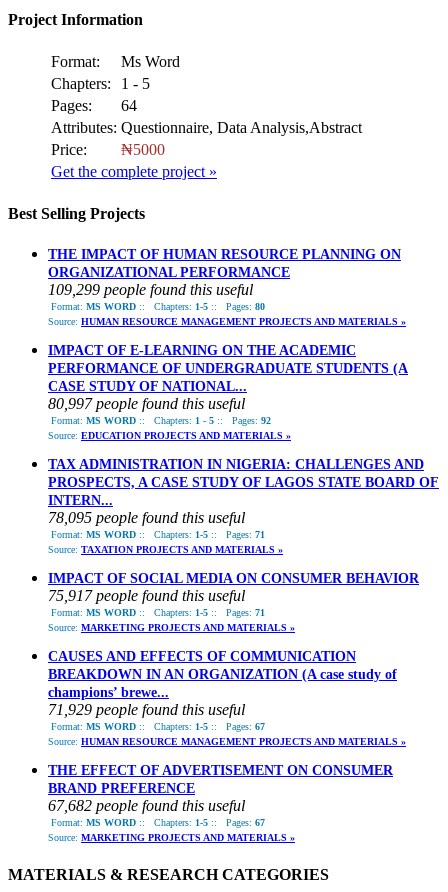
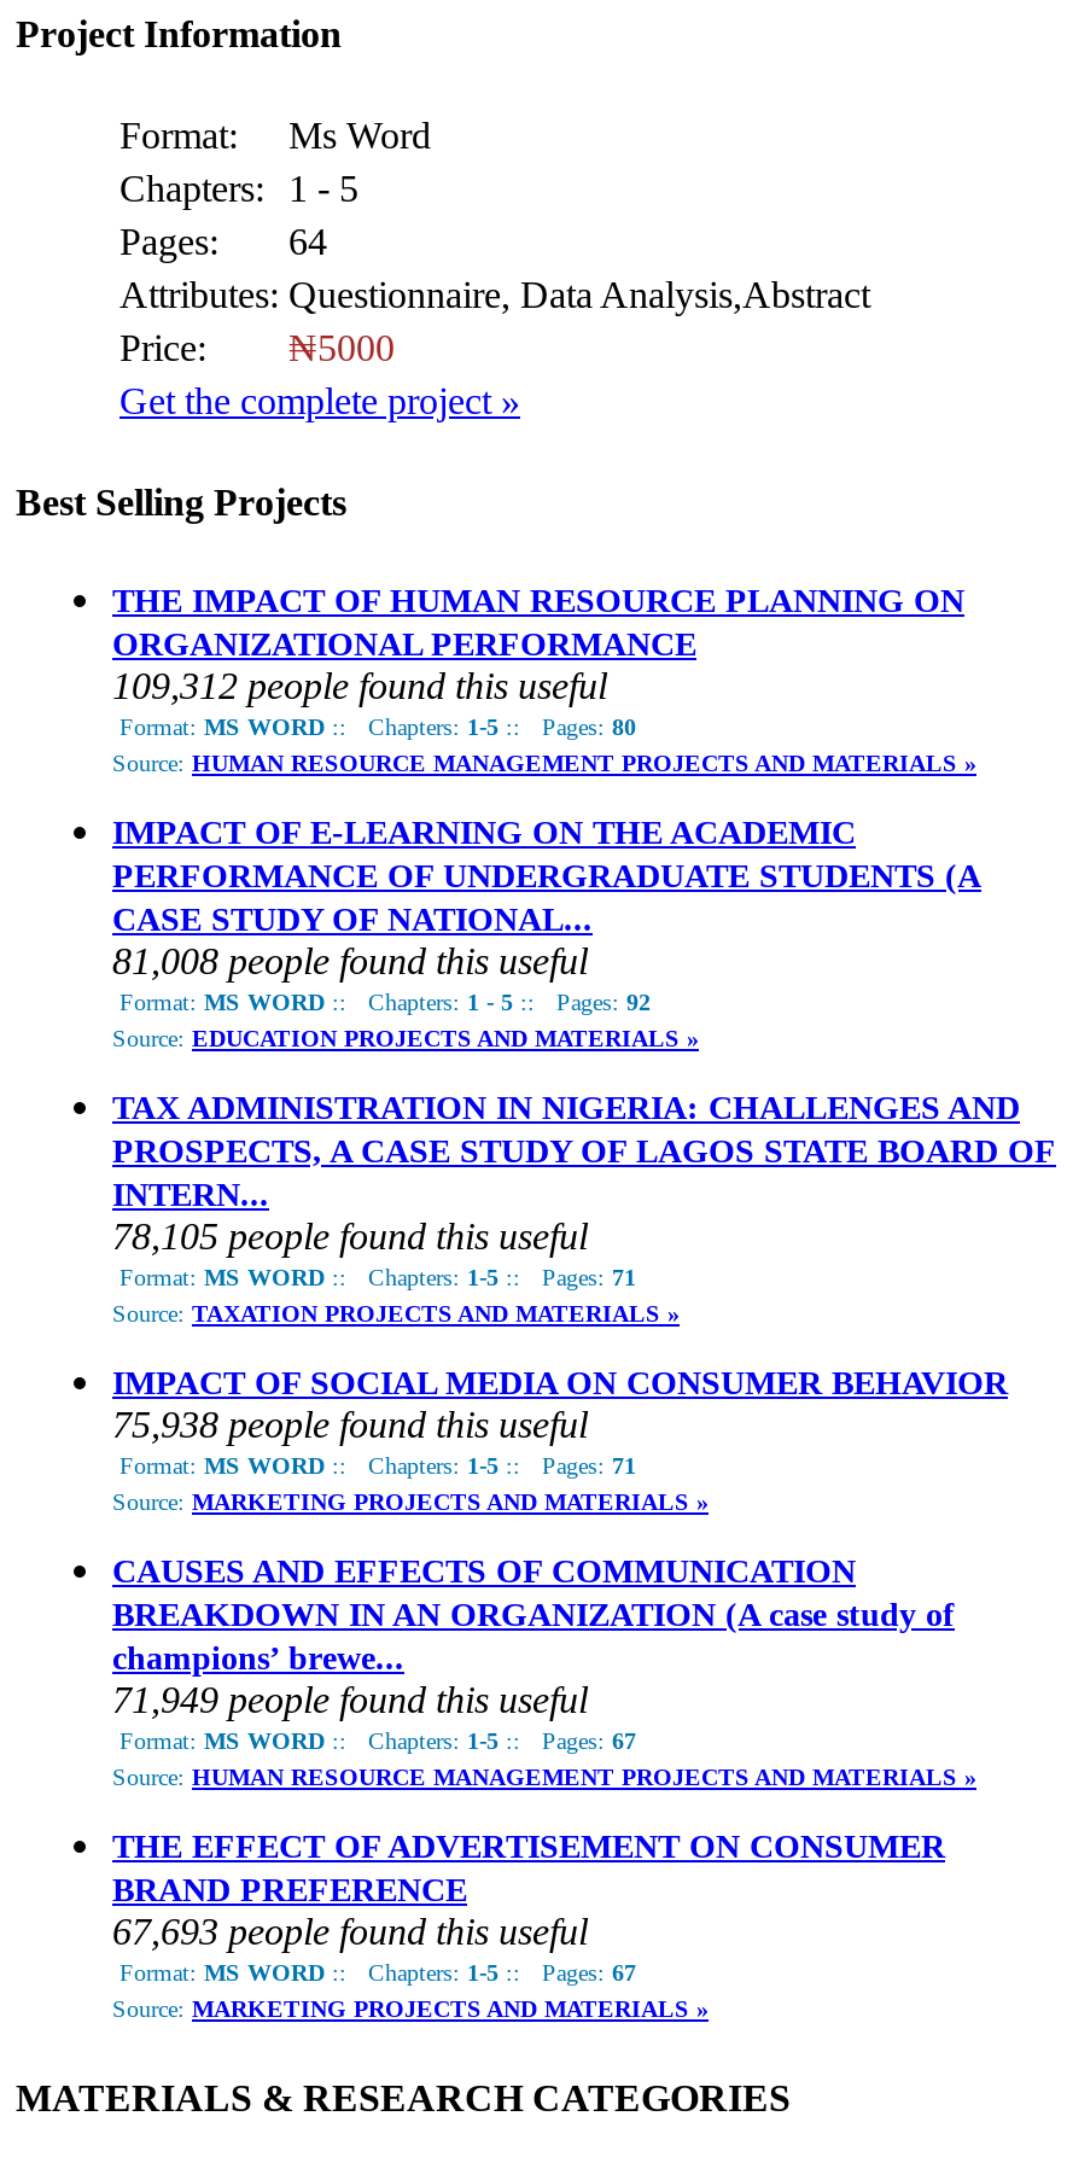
- 109,299 people found this useful
+ 109,312 people found this useful

- 80,997 people found this useful
+ 81,008 people found this useful

- 78,095 people found this useful
+ 78,105 people found this useful

- 75,917 people found this useful
+ 75,938 people found this useful

- 71,929 people found this useful
+ 71,949 people found this useful

- 67,682 people found this useful
+ 67,693 people found this useful
